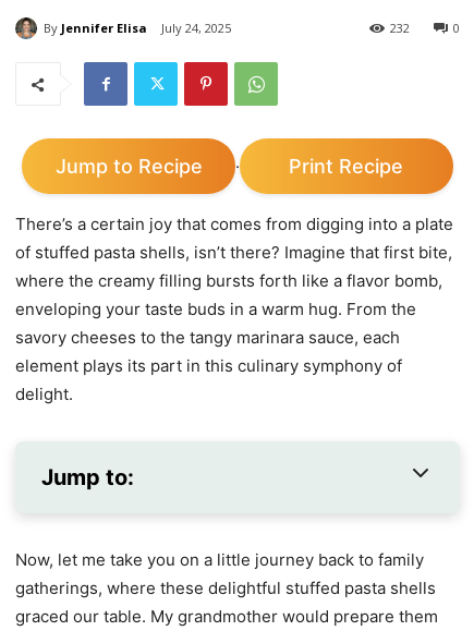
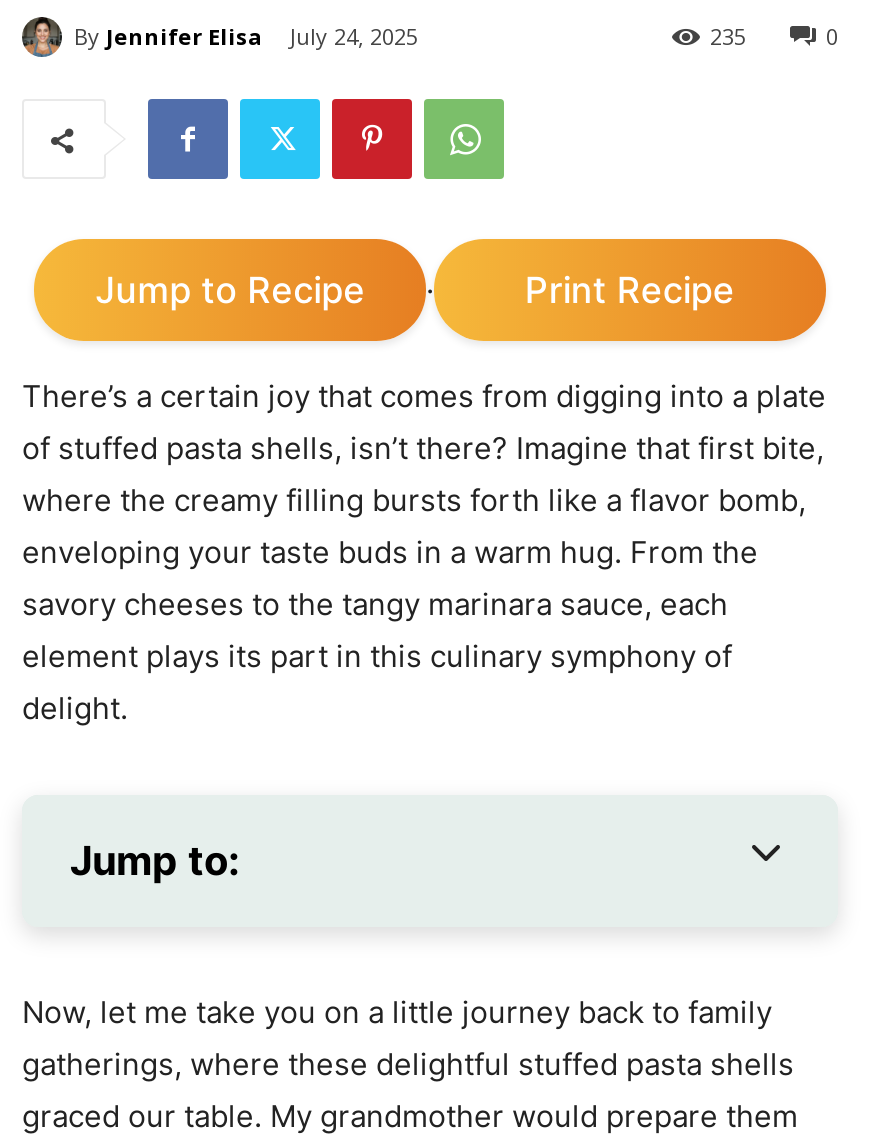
- 232
+ 235
